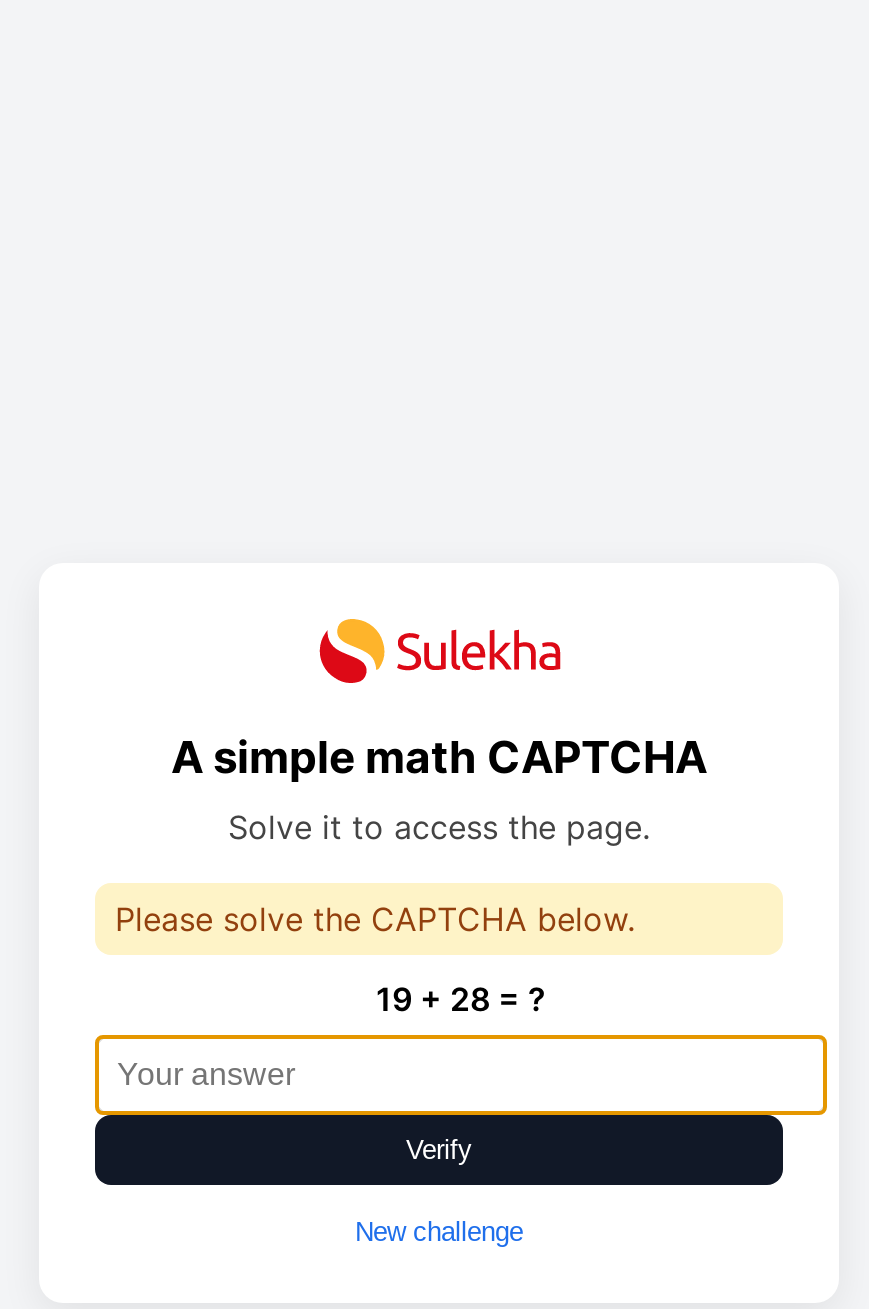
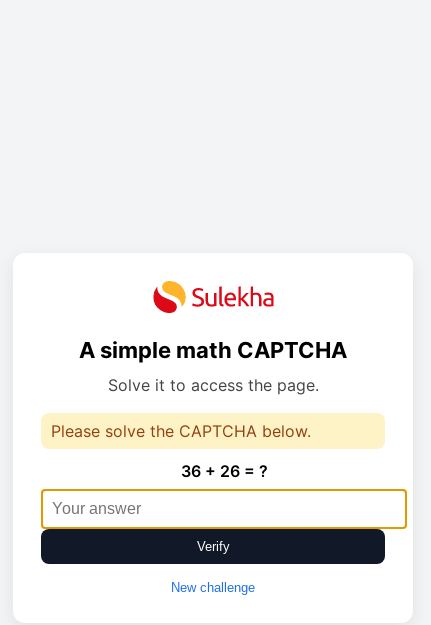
- 19 + 28 = ?
+ 36 + 26 = ?
